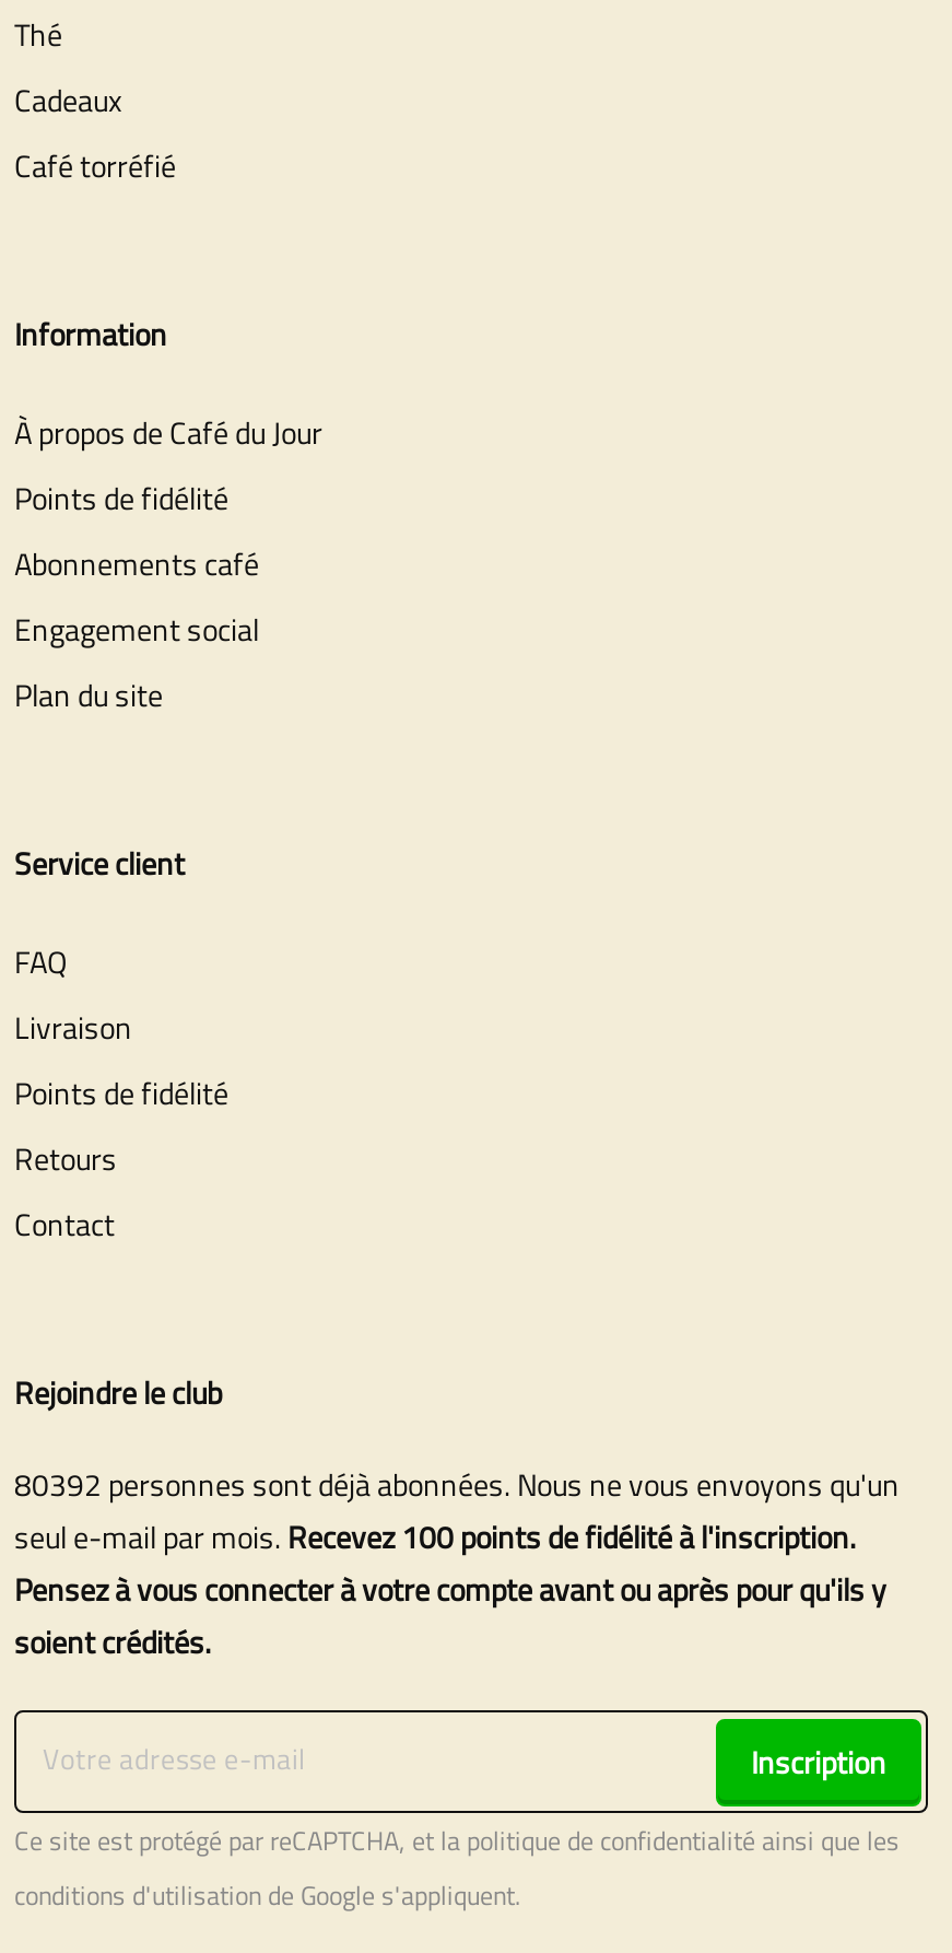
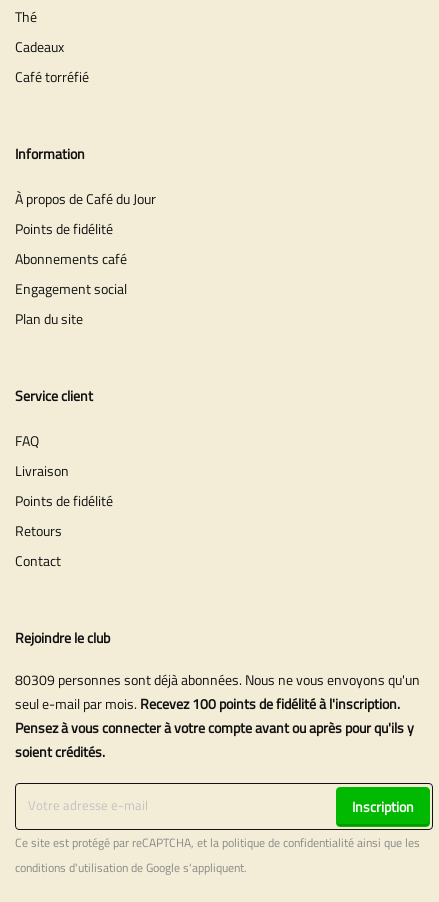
- 80392 personnes sont déjà abonnées. Nous ne vous envoyons qu'un
+ 80309 personnes sont déjà abonnées. Nous ne vous envoyons qu'un
